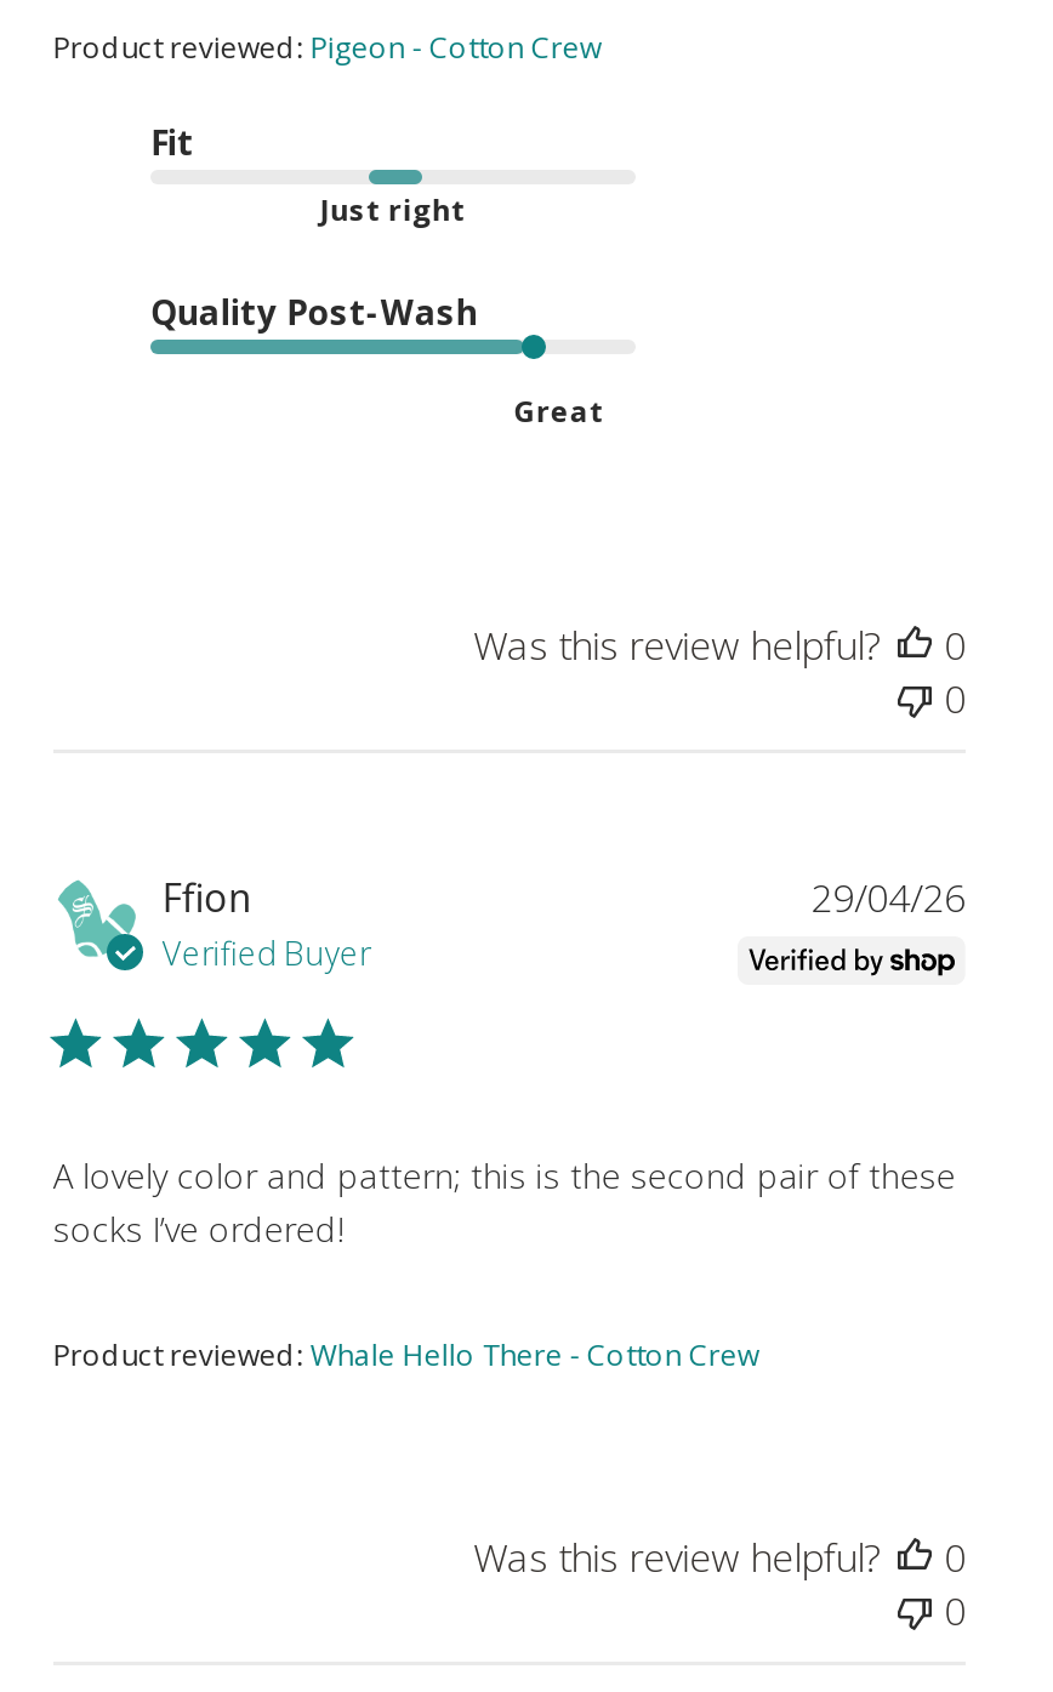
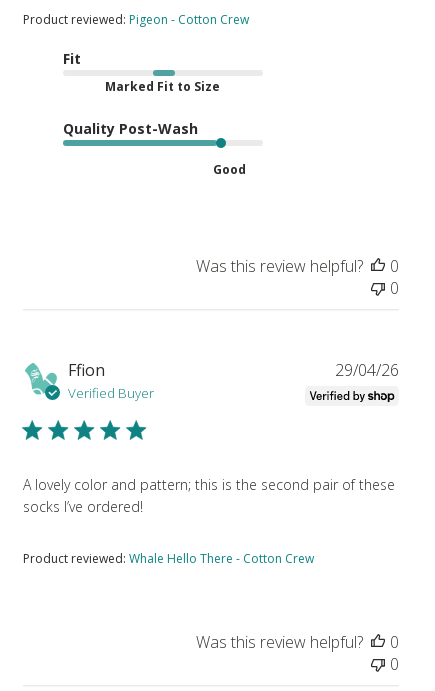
- Just right
+ Marked Fit to Size

- Great
+ Good
